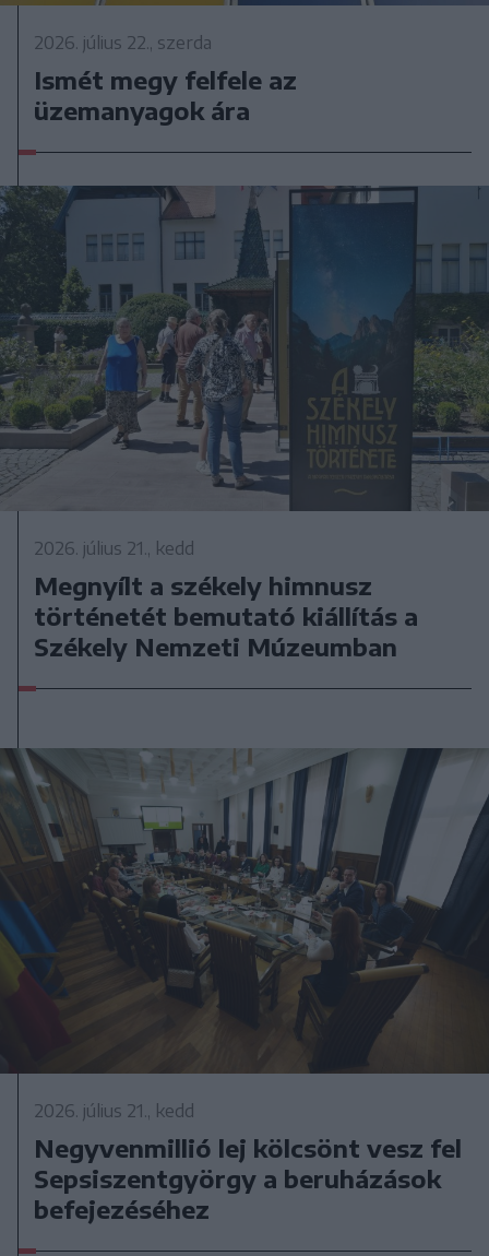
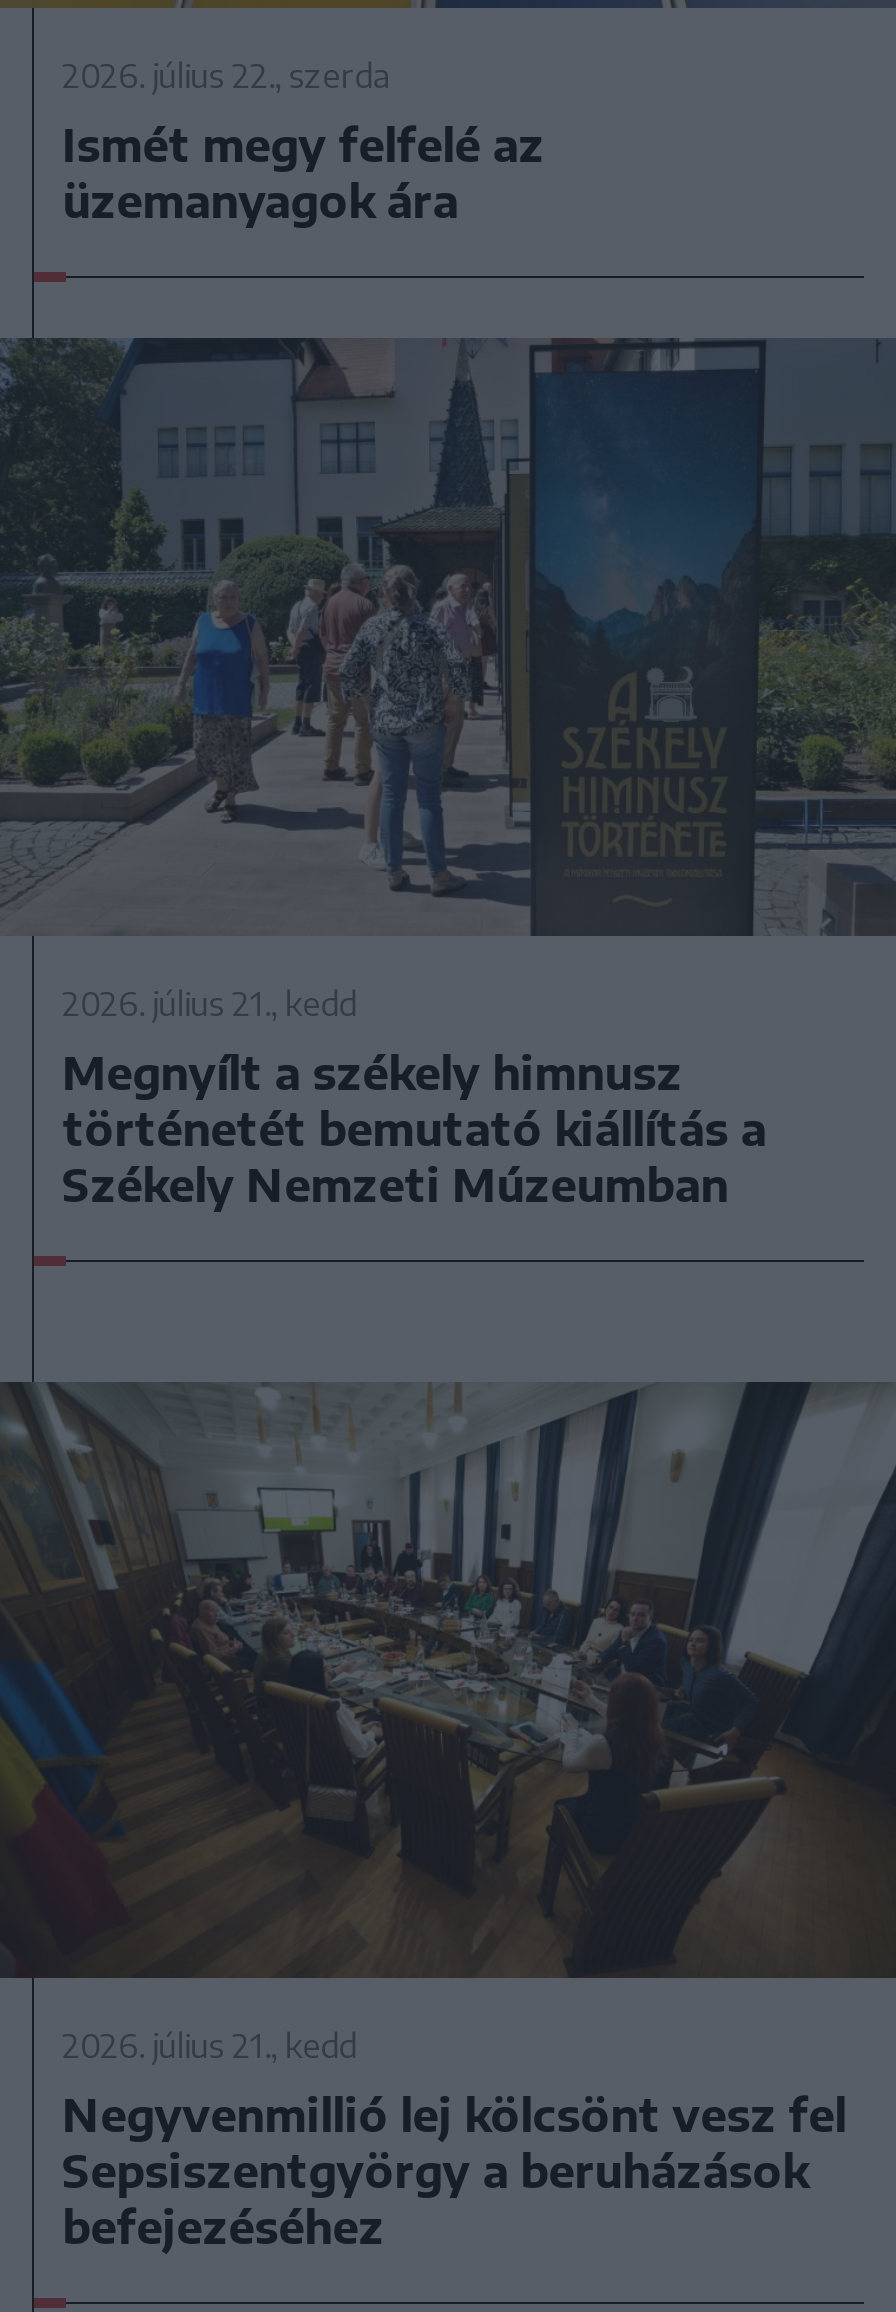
- Ismét megy felfele az
+ Ismét megy felfelé az
